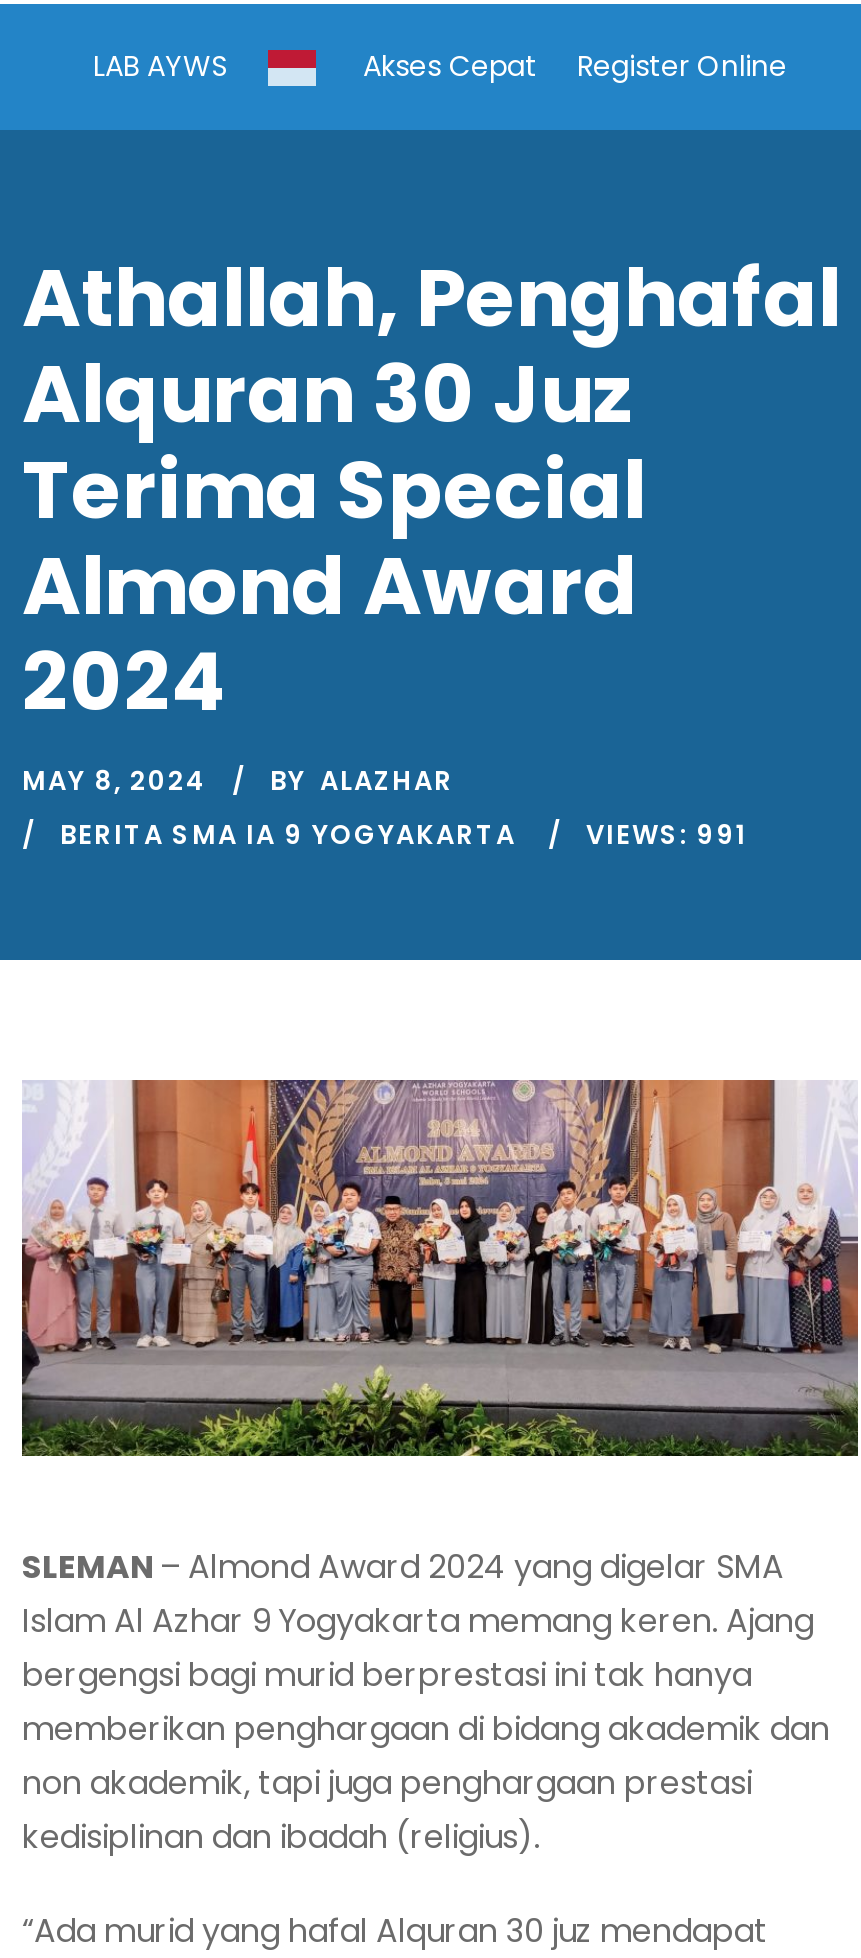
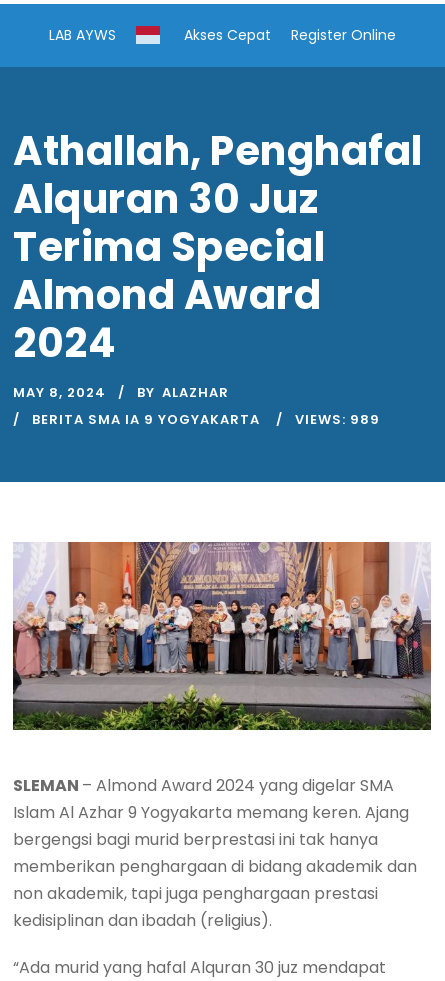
- BERITA SMA IA 9 YOGYAKARTA VIEWS: 991
+ BERITA SMA IA 9 YOGYAKARTA VIEWS: 989
